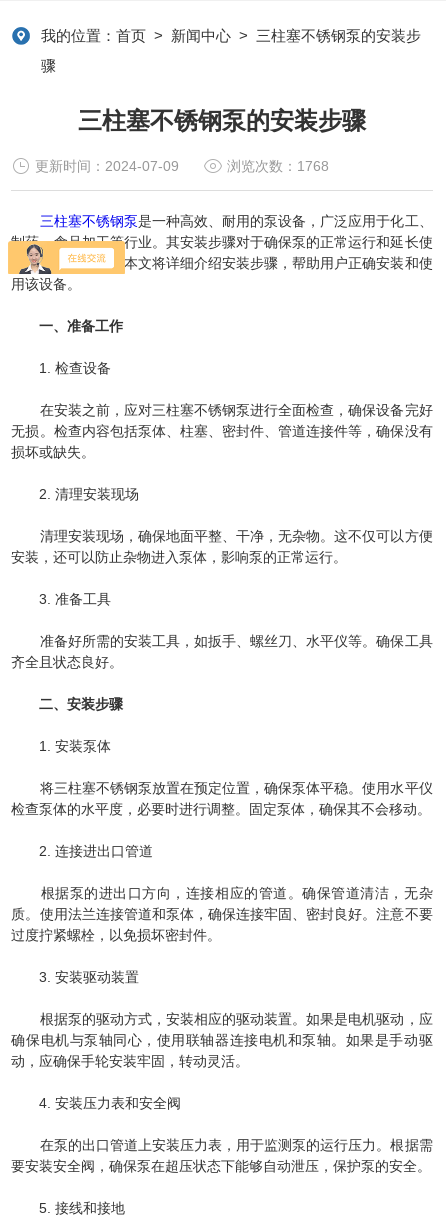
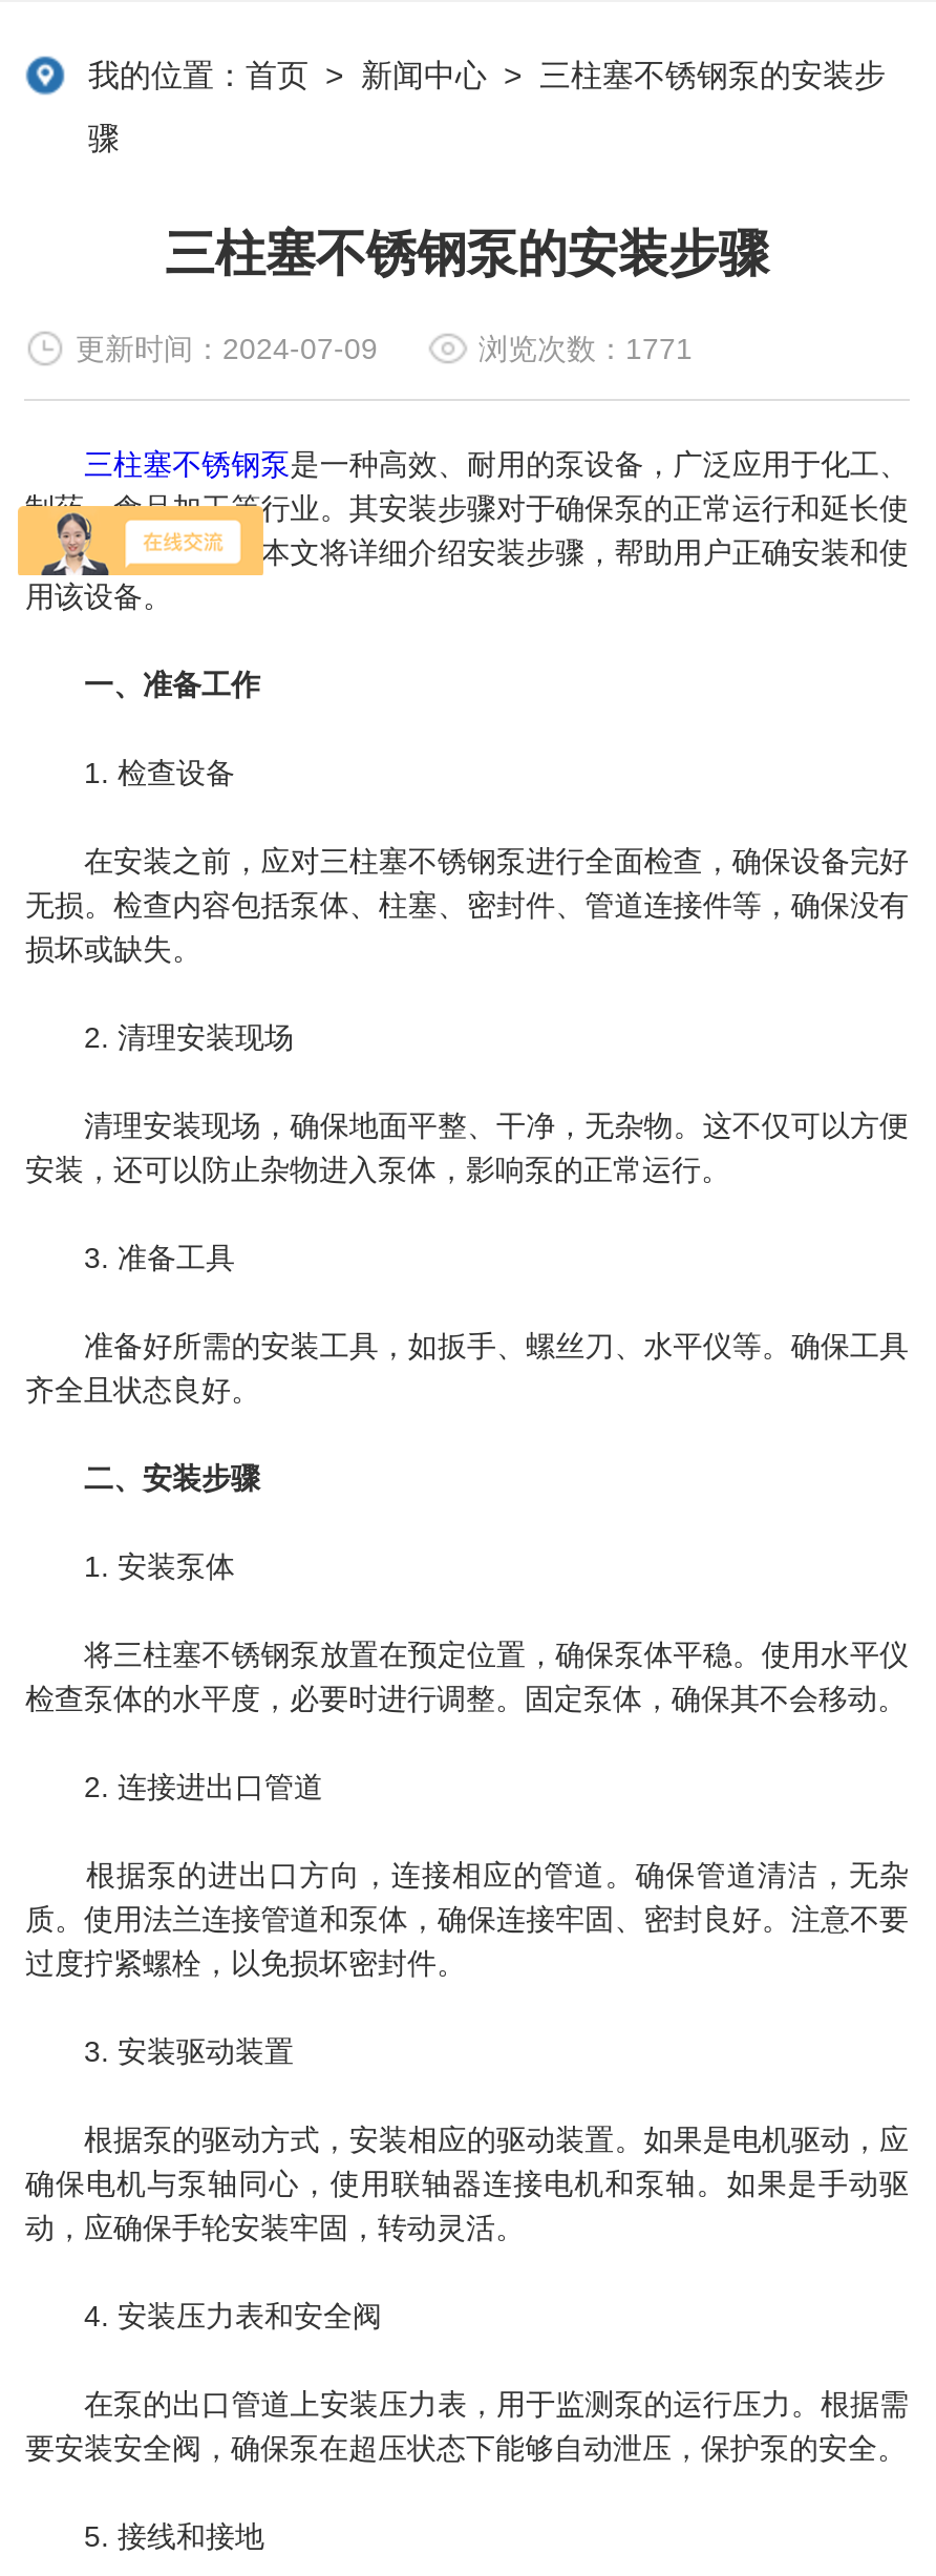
- 更新时间：2024-07-09 浏览次数：1768
+ 更新时间：2024-07-09 浏览次数：1771
